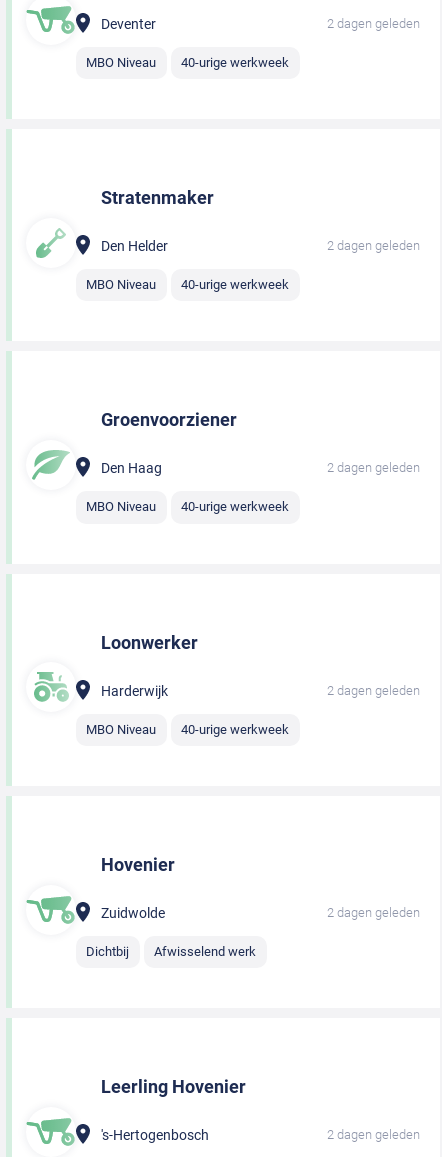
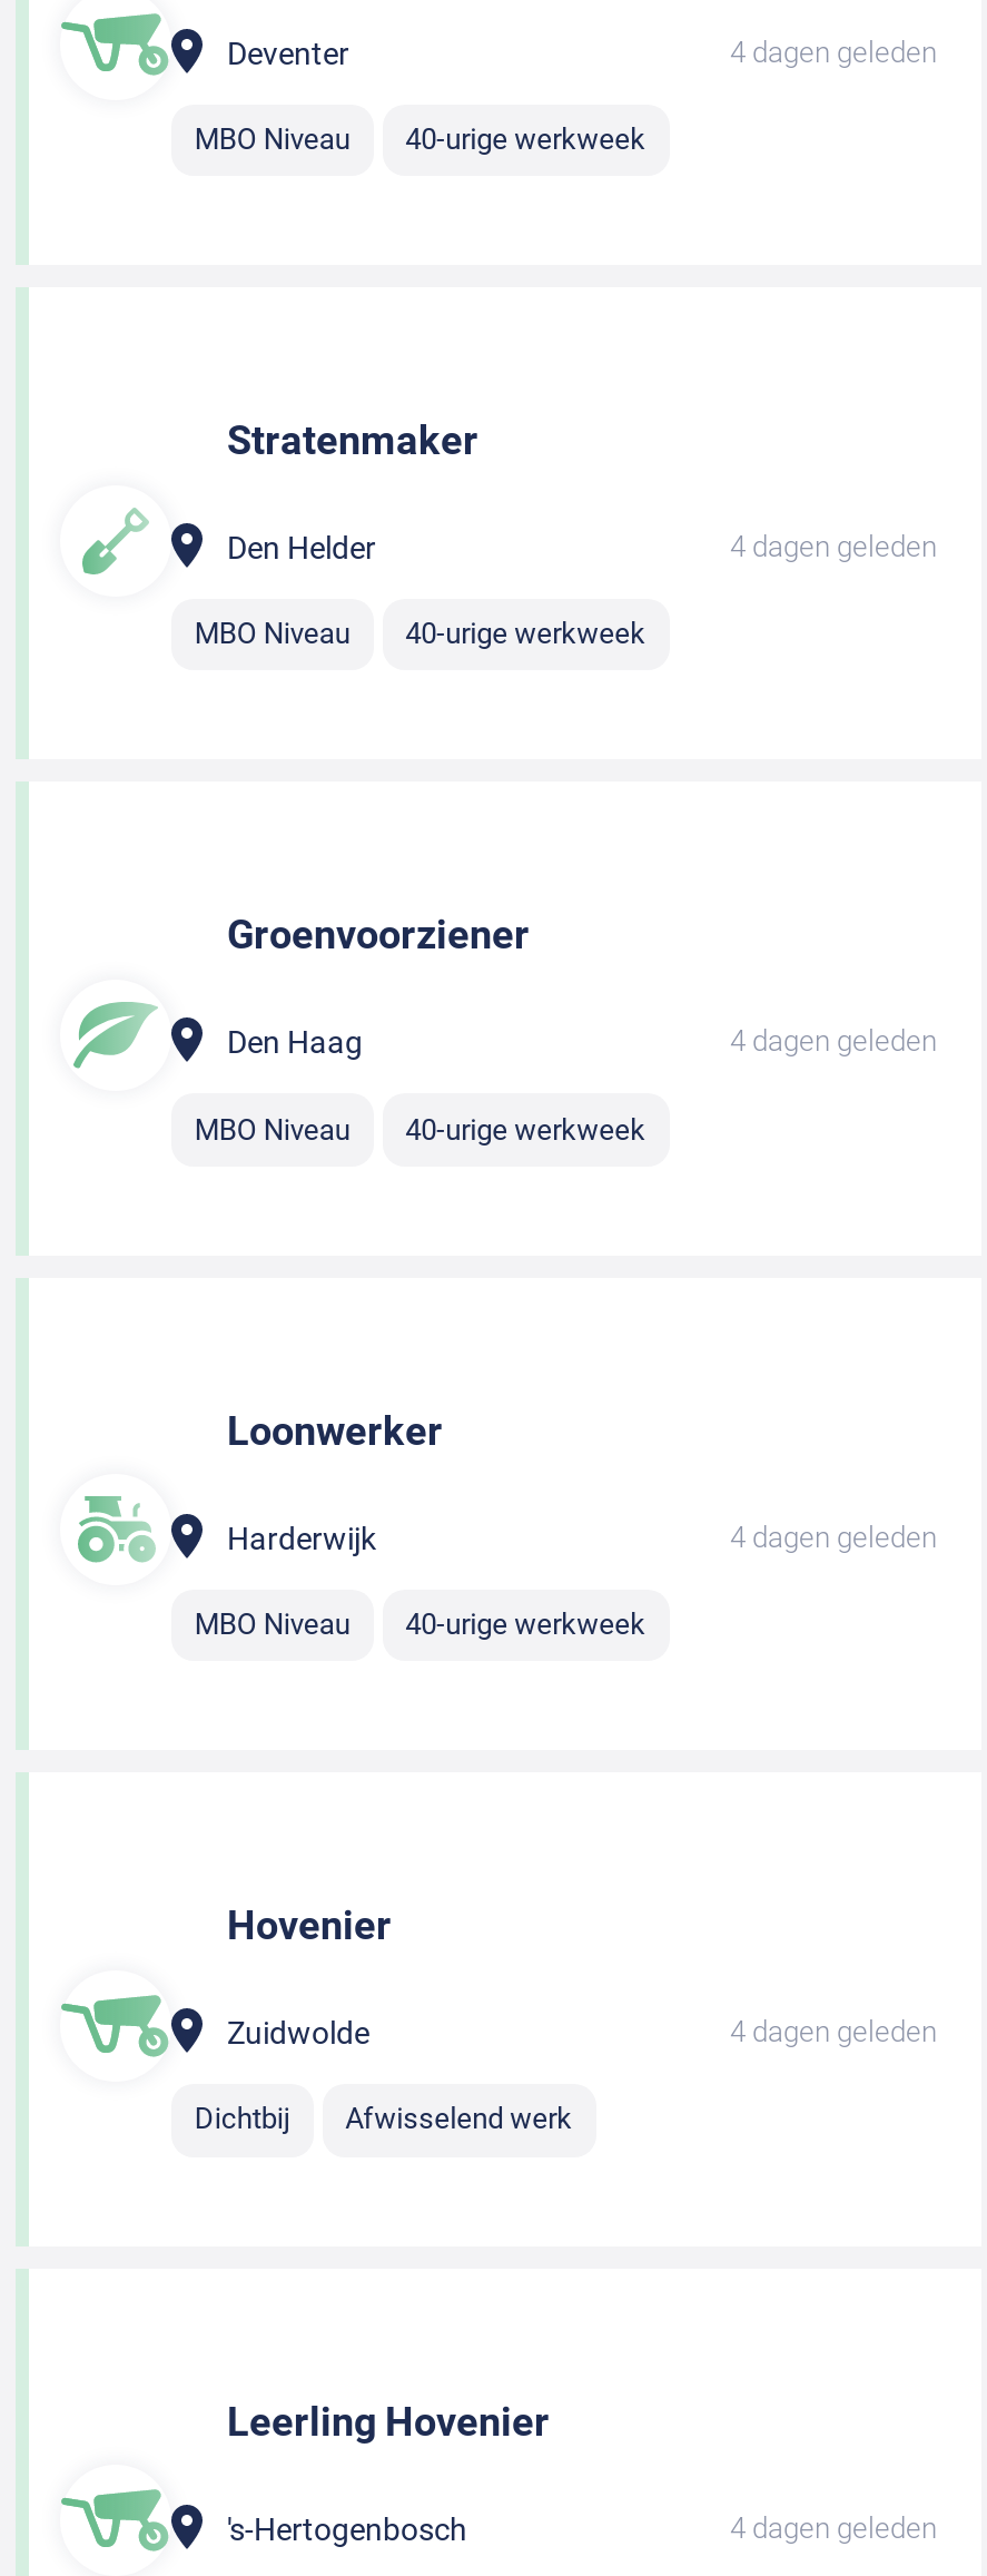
- 2 dagen geleden
+ 4 dagen geleden

- 2 dagen geleden
+ 4 dagen geleden

- 2 dagen geleden
+ 4 dagen geleden

- 2 dagen geleden
+ 4 dagen geleden

- 2 dagen geleden
+ 4 dagen geleden

- 2 dagen geleden
+ 4 dagen geleden
